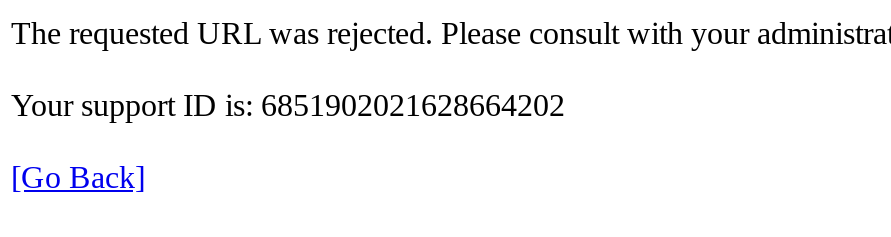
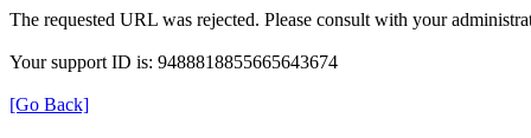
- Your support ID is: 6851902021628664202
+ Your support ID is: 9488818855665643674
